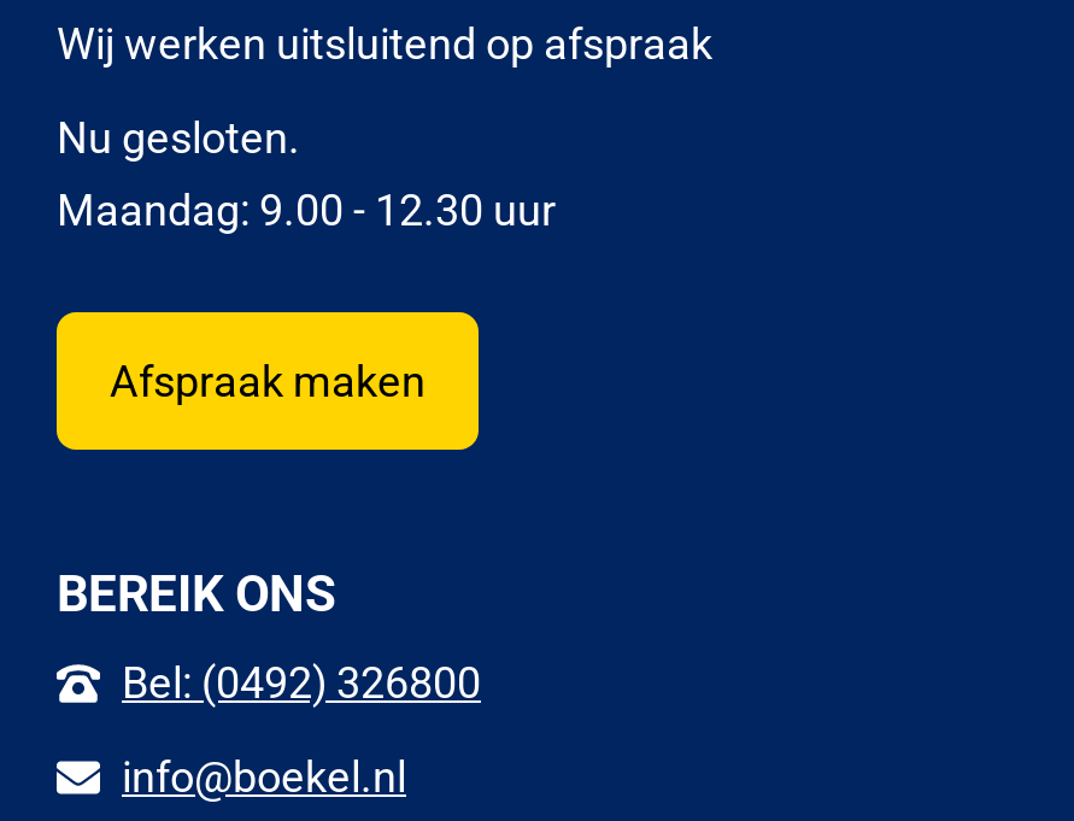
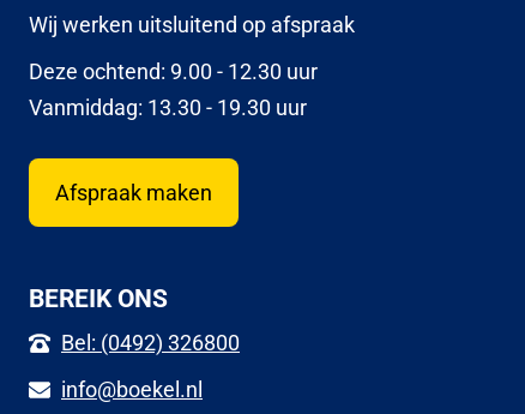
- Nu gesloten.
- Maandag: 9.00 - 12.30 uur
+ Deze ochtend: 9.00 - 12.30 uur
+ Vanmiddag: 13.30 - 19.30 uur
